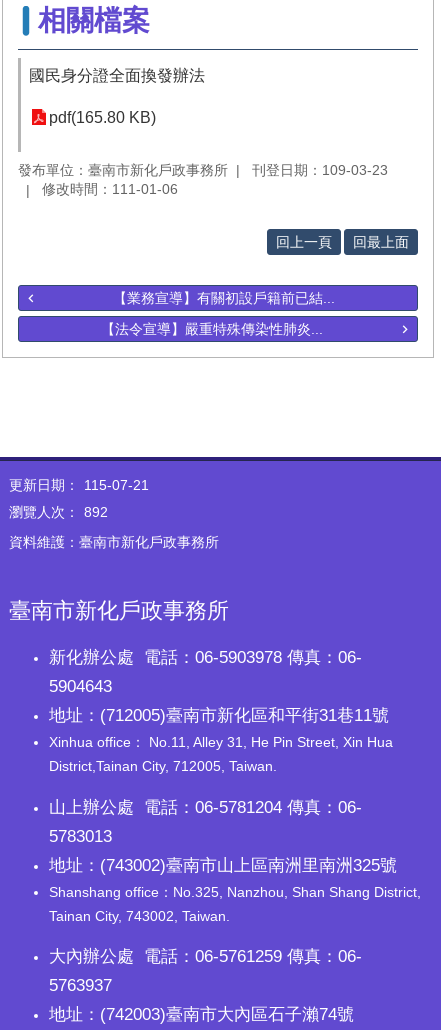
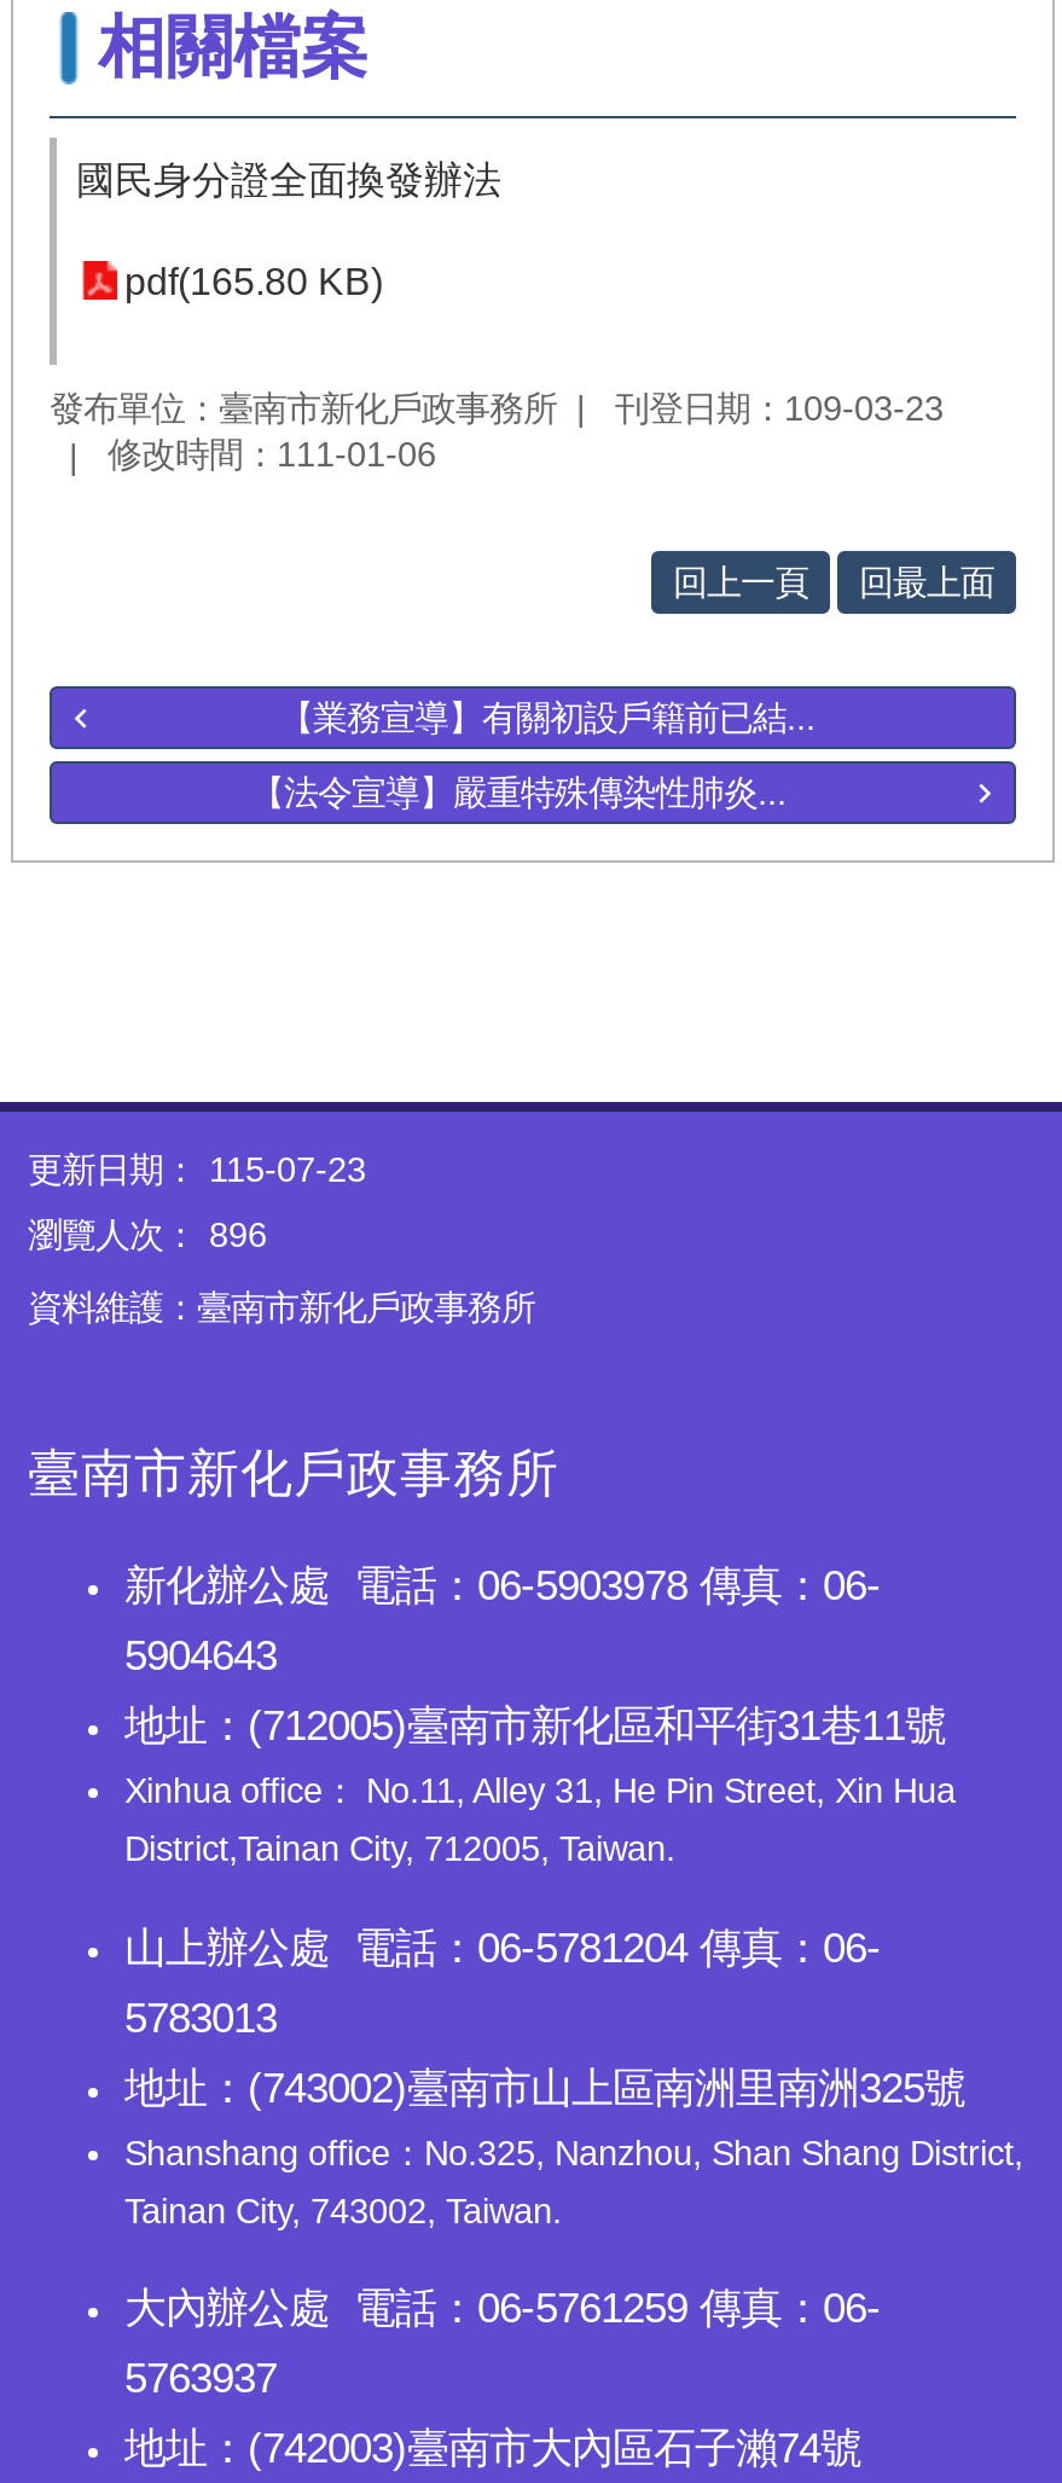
- 更新日期： 115-07-21
+ 更新日期： 115-07-23

- 瀏覽人次： 892
+ 瀏覽人次： 896
